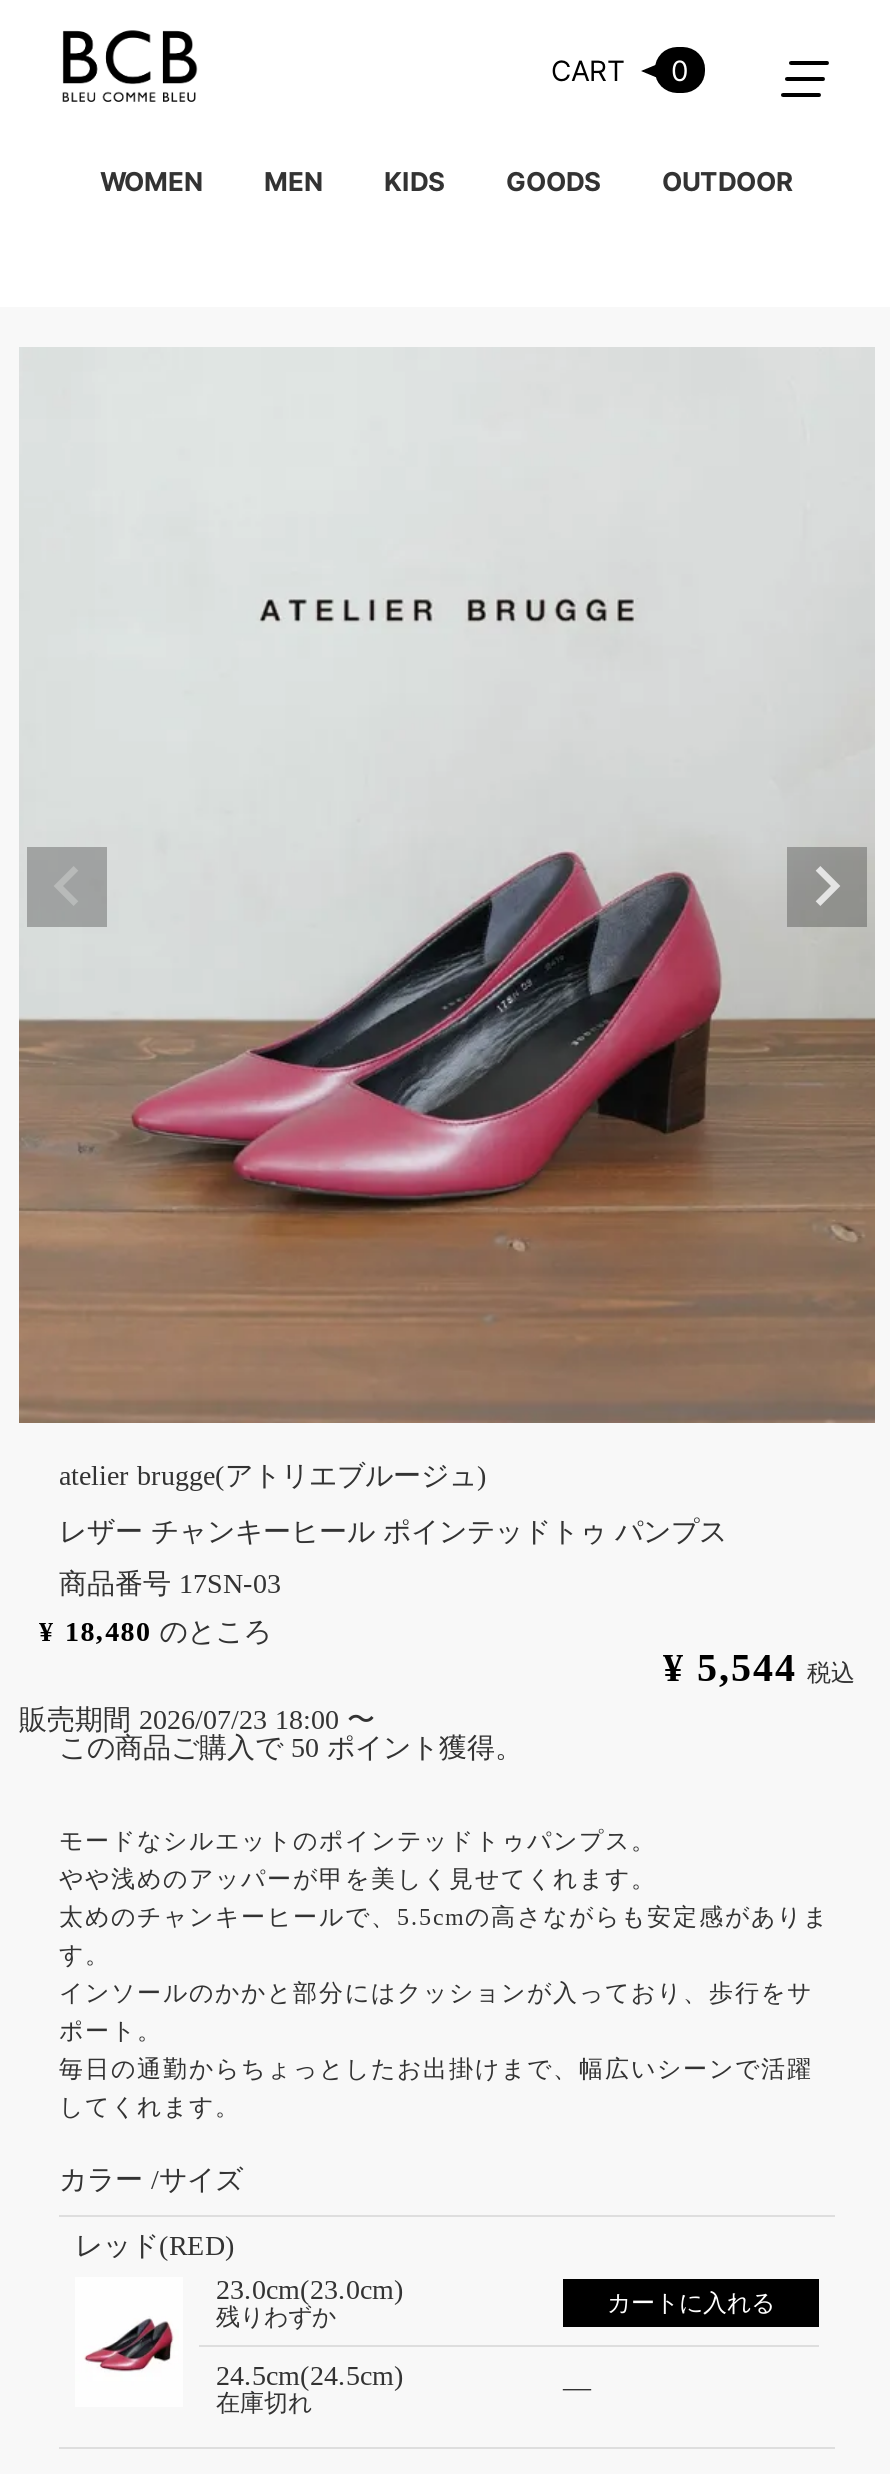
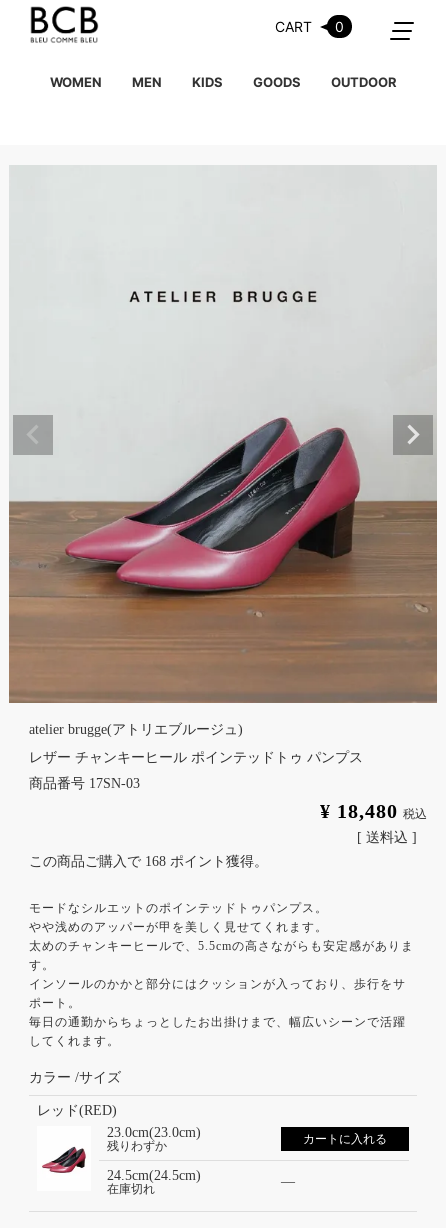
- ¥ 18,480 のところ
- ¥ 5,544 税込
- 販売期間 2026/07/23 18:00〜
- この商品ご購入で 50 ポイント獲得。
+ ¥ 18,480 税込
+ 送料込
+ この商品ご購入で 168 ポイント獲得。
